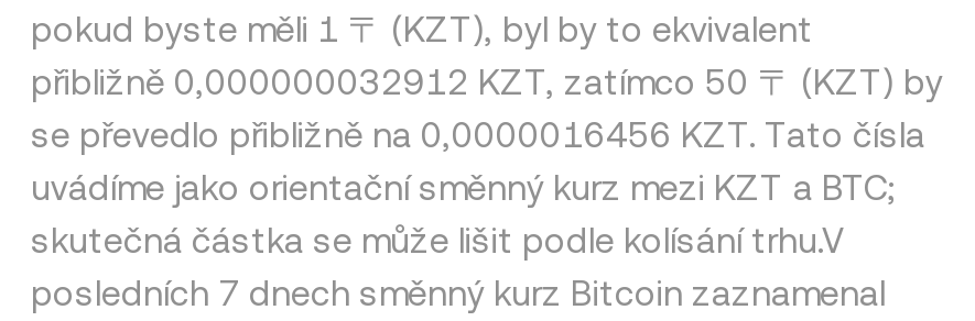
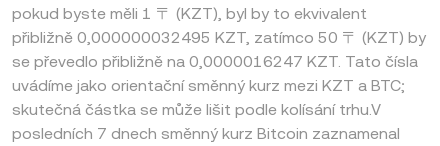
- přibližně 0,000000032912 KZT, zatímco 50 〒 (KZT) by
+ přibližně 0,000000032495 KZT, zatímco 50 〒 (KZT) by

- se převedlo přibližně na 0,0000016456 KZT. Tato čísla
+ se převedlo přibližně na 0,0000016247 KZT. Tato čísla
